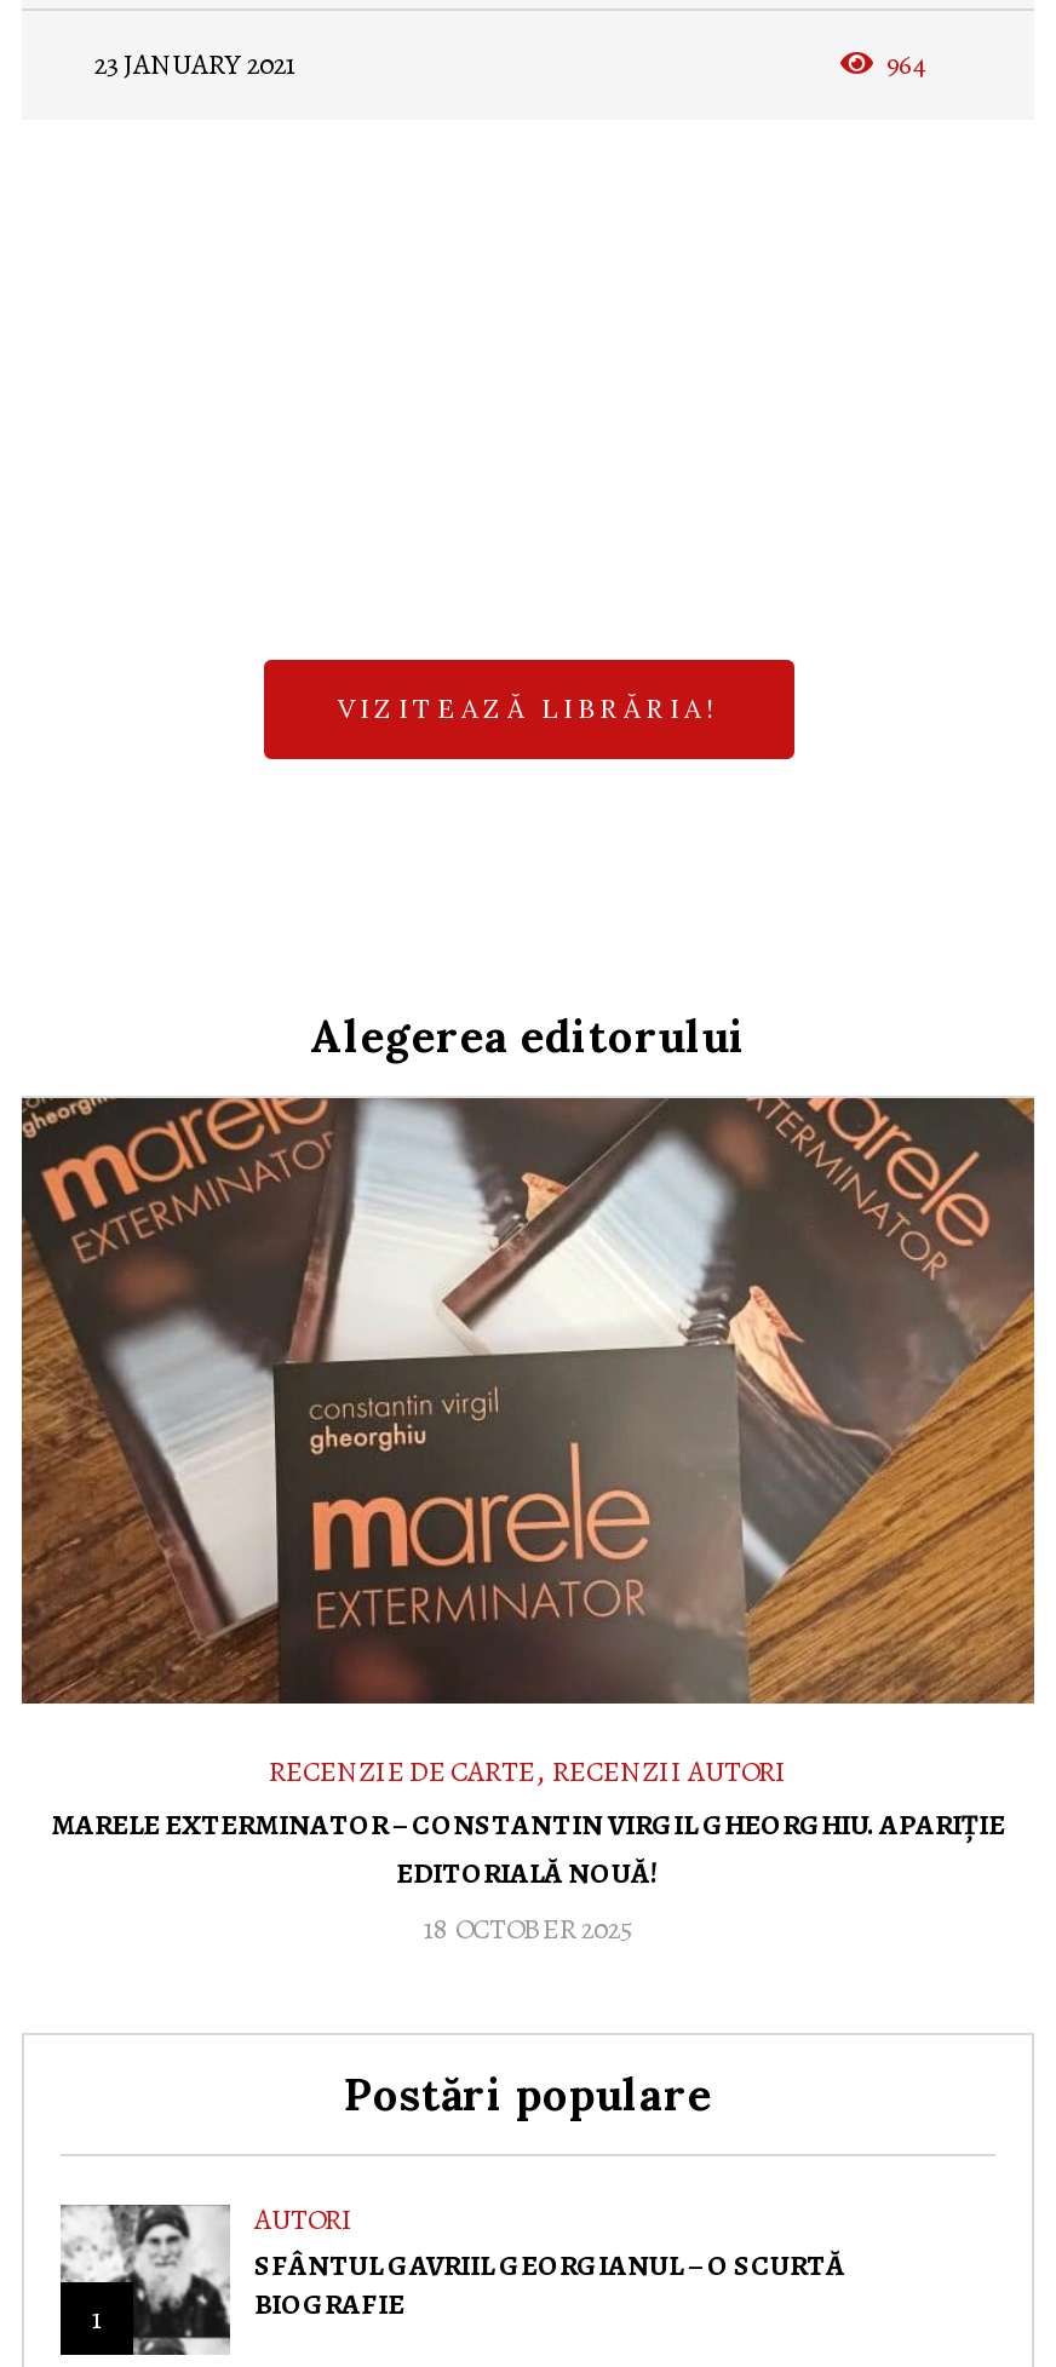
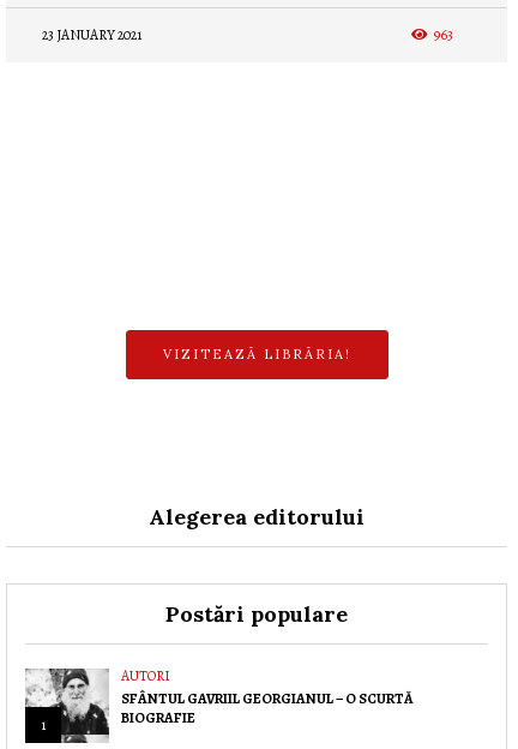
- 964
+ 963

- [image]
- RECENZIE DE CARTE, RECENZII AUTORI
- MARELE EXTERMINATOR – CONSTANTIN VIRGIL GHEORGHIU. APARIȚIE
- EDITORIALĂ NOUĂ!
- 18 OCTOBER 2025
